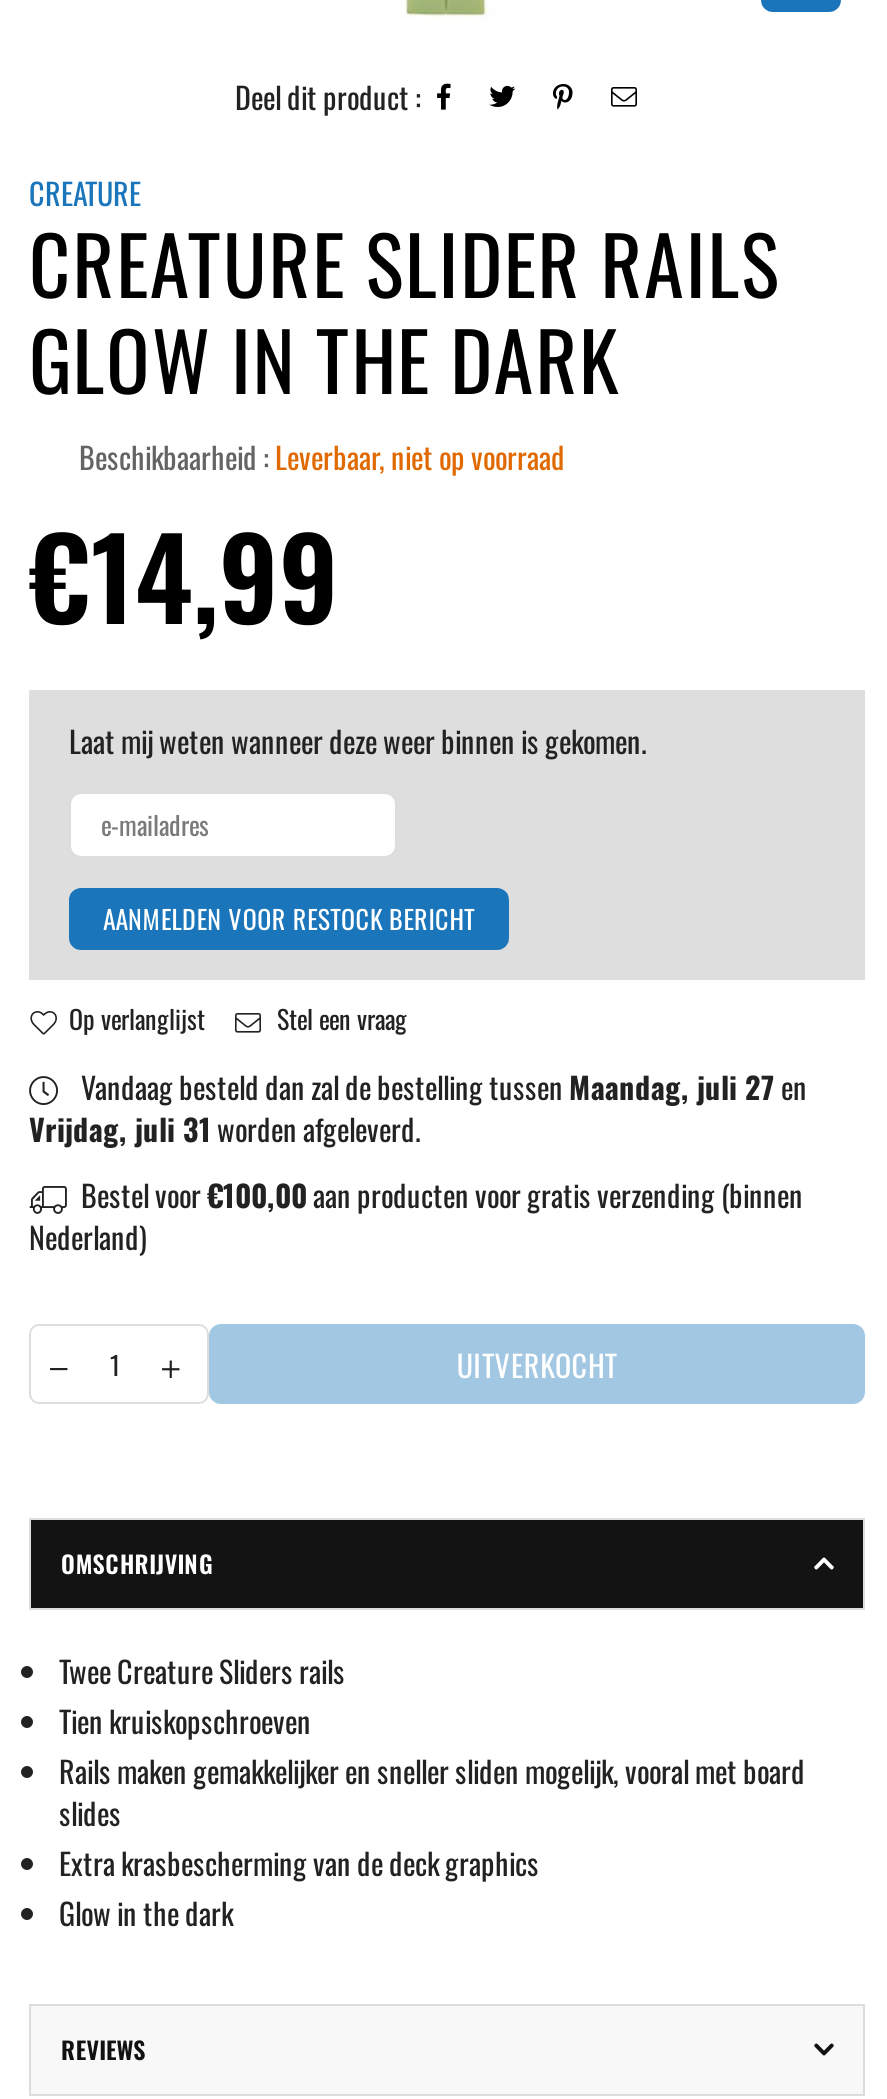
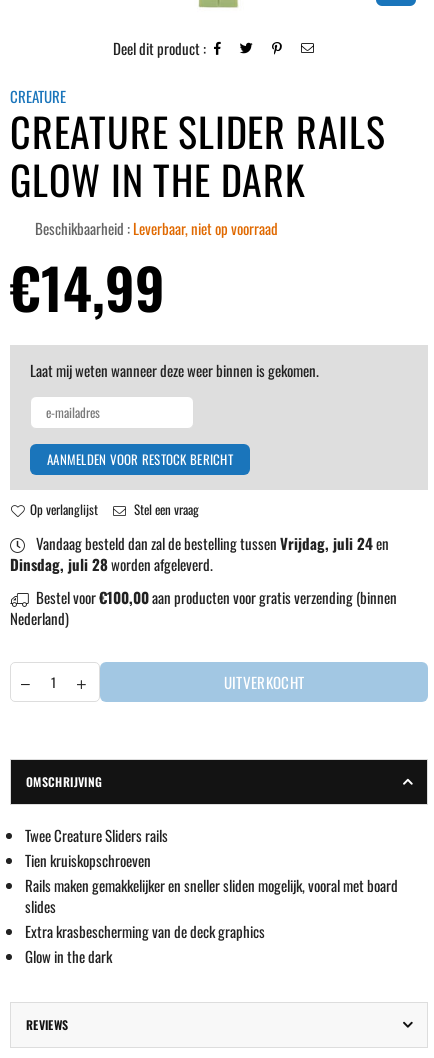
- Vandaag besteld dan zal de bestelling tussen Maandag, juli 27 en
+ Vandaag besteld dan zal de bestelling tussen Vrijdag, juli 24 en

- Vrijdag, juli 31 worden afgeleverd.
+ Dinsdag, juli 28 worden afgeleverd.
